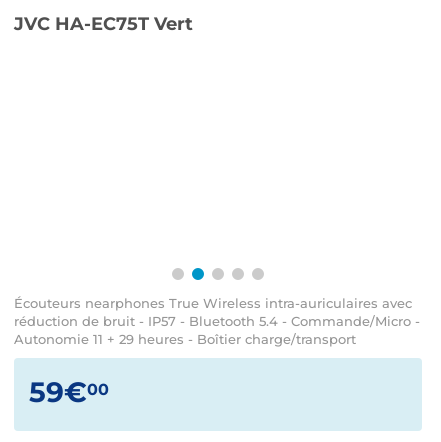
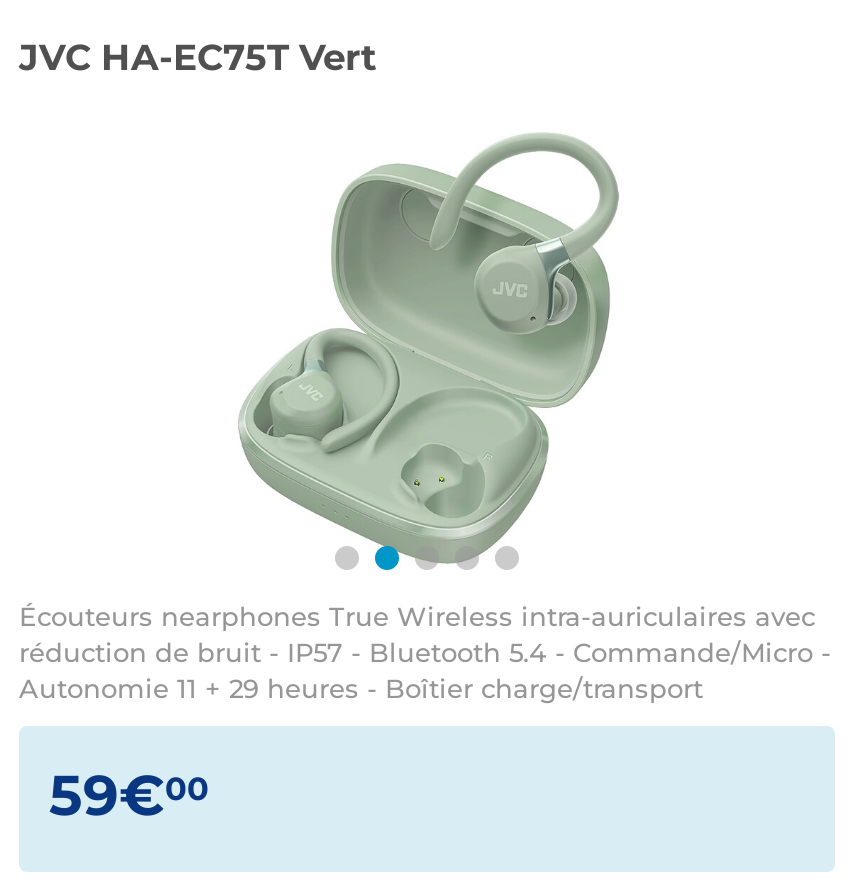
+ [image]
